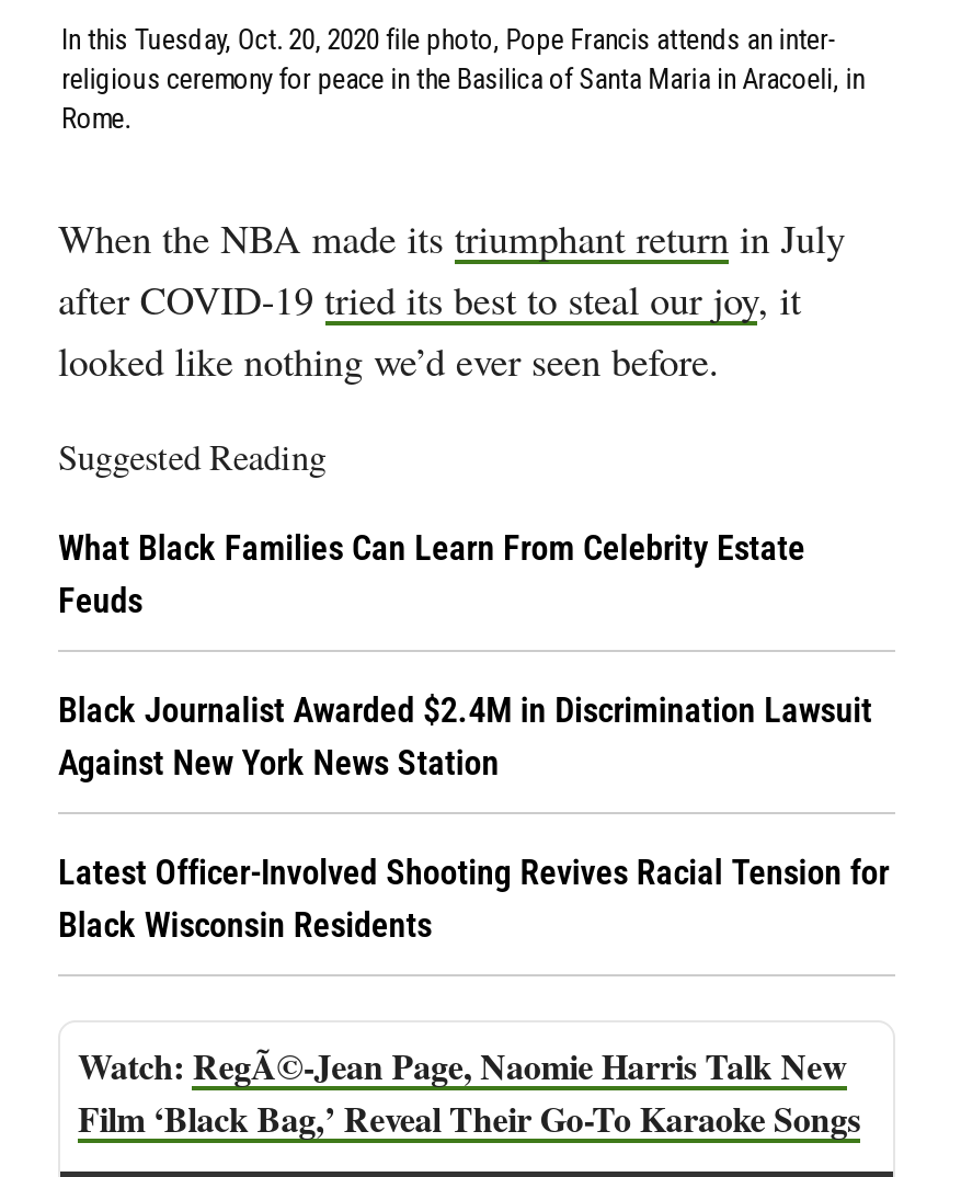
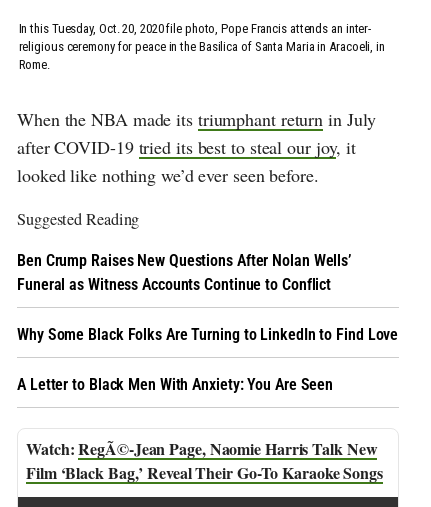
- What Black Families Can Learn From Celebrity Estate
- Feuds
+ Ben Crump Raises New Questions After Nolan Wells’
+ Funeral as Witness Accounts Continue to Conflict

- Black Journalist Awarded $2.4M in Discrimination Lawsuit
- Against New York News Station
+ Why Some Black Folks Are Turning to LinkedIn to Find Love

- Latest Officer-Involved Shooting Revives Racial Tension for
- Black Wisconsin Residents
+ A Letter to Black Men With Anxiety: You Are Seen
